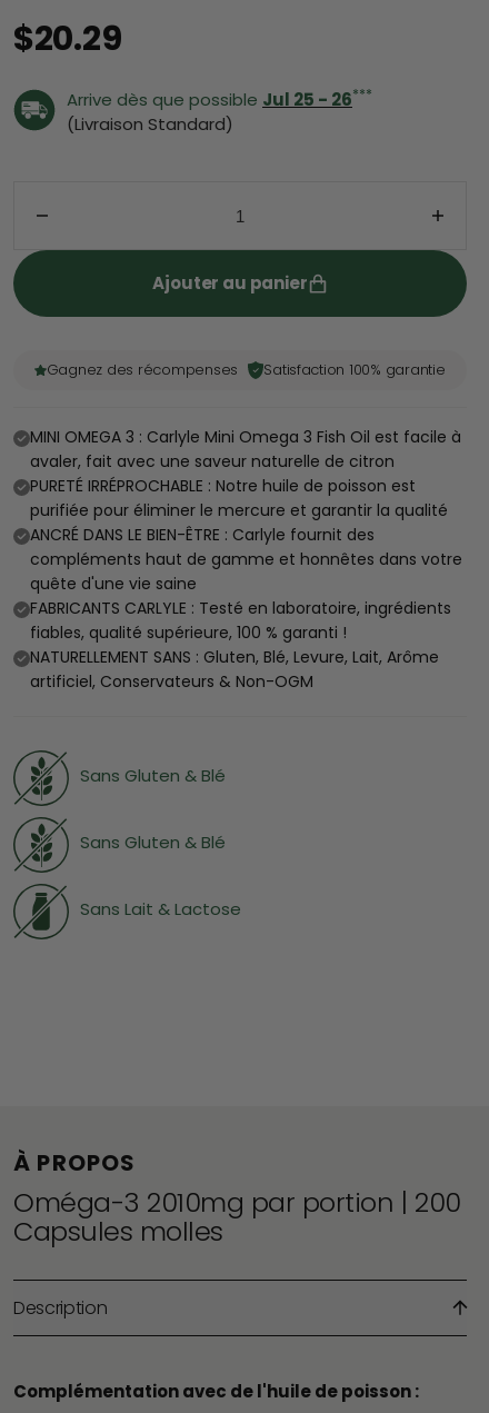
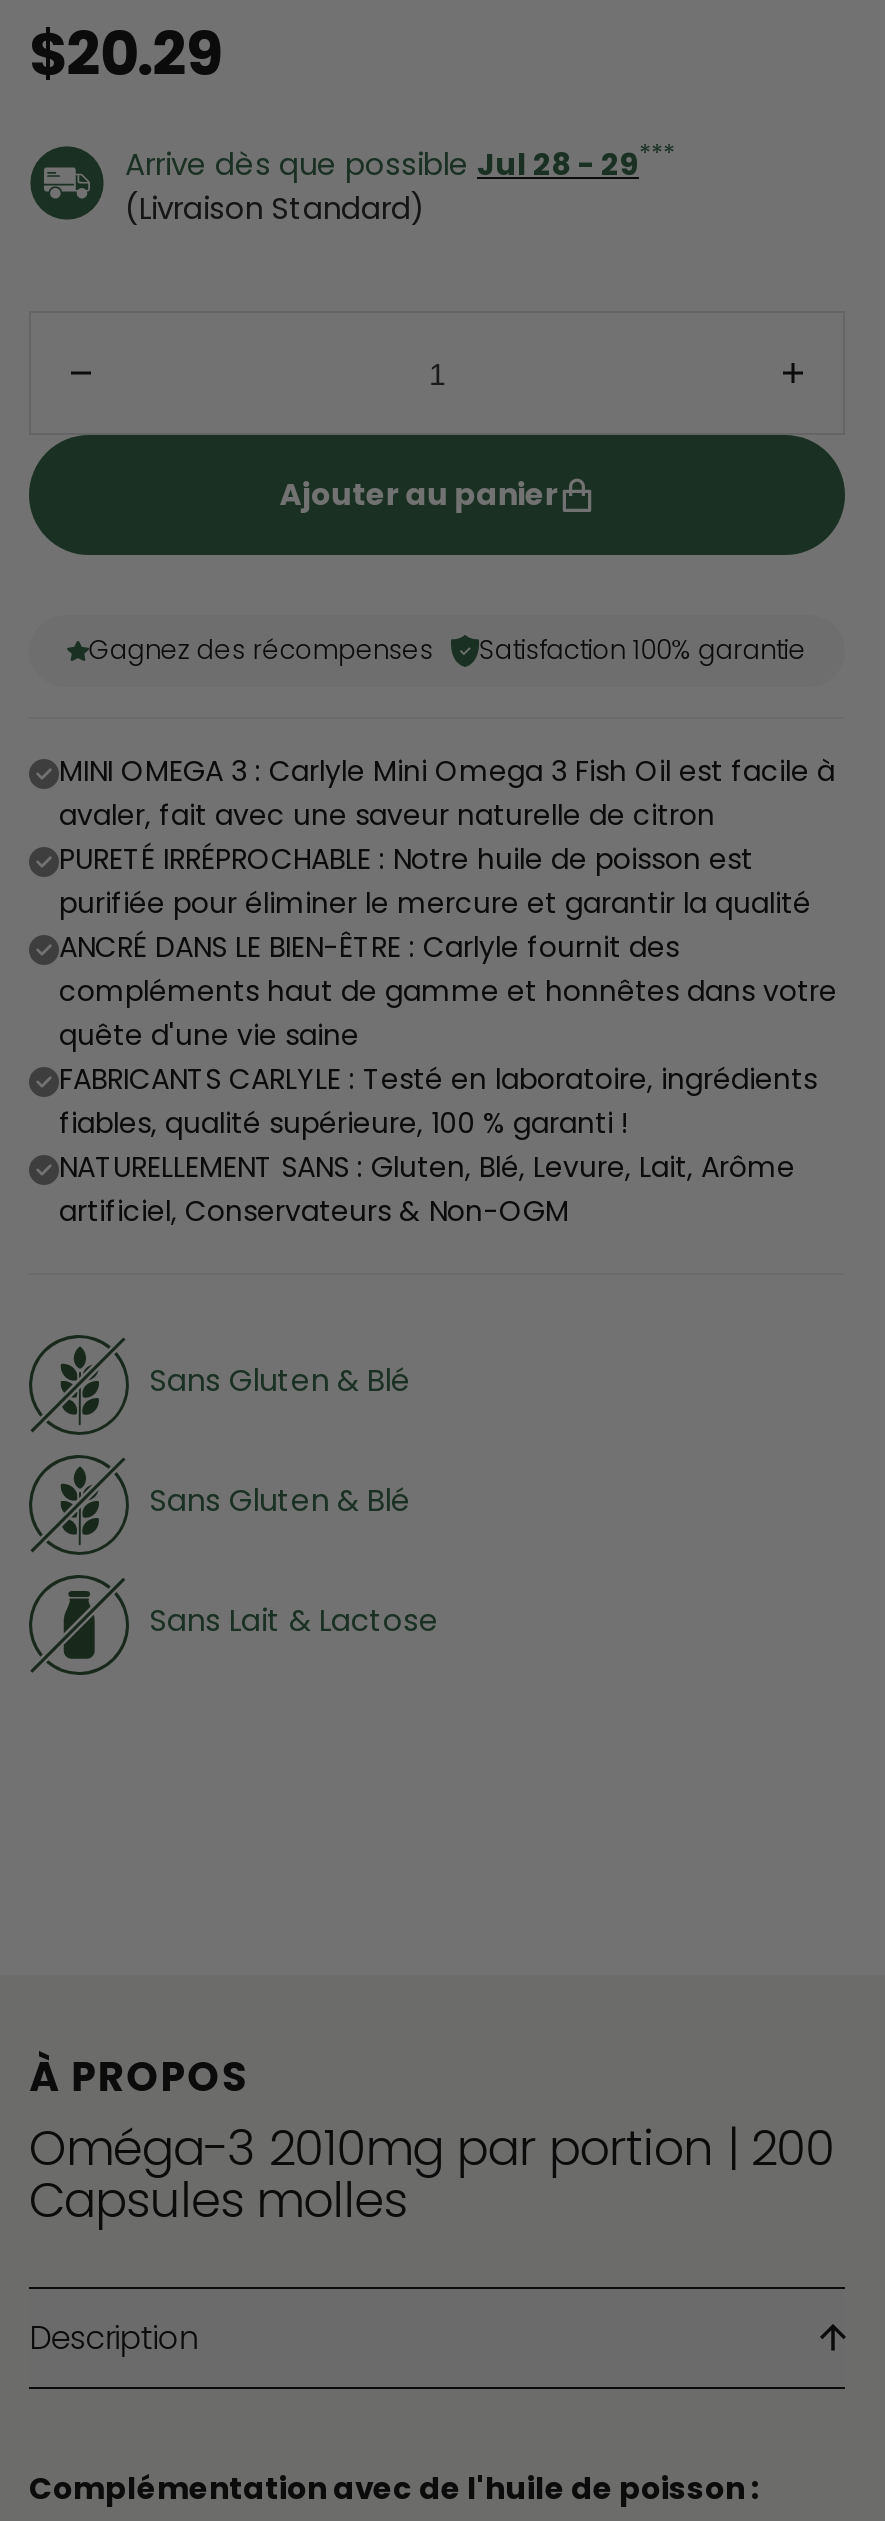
- Arrive dès que possible Jul 25 - 26***
+ Arrive dès que possible Jul 28 - 29***
